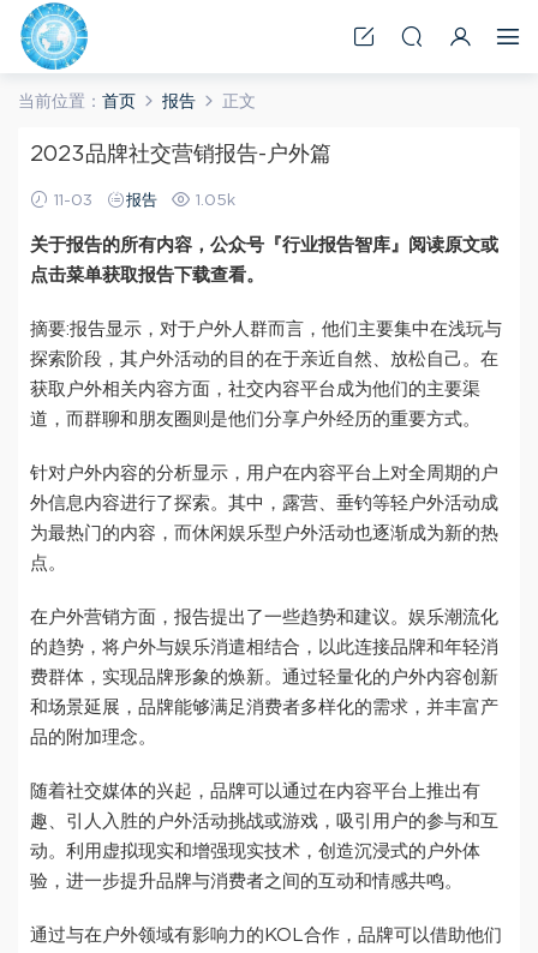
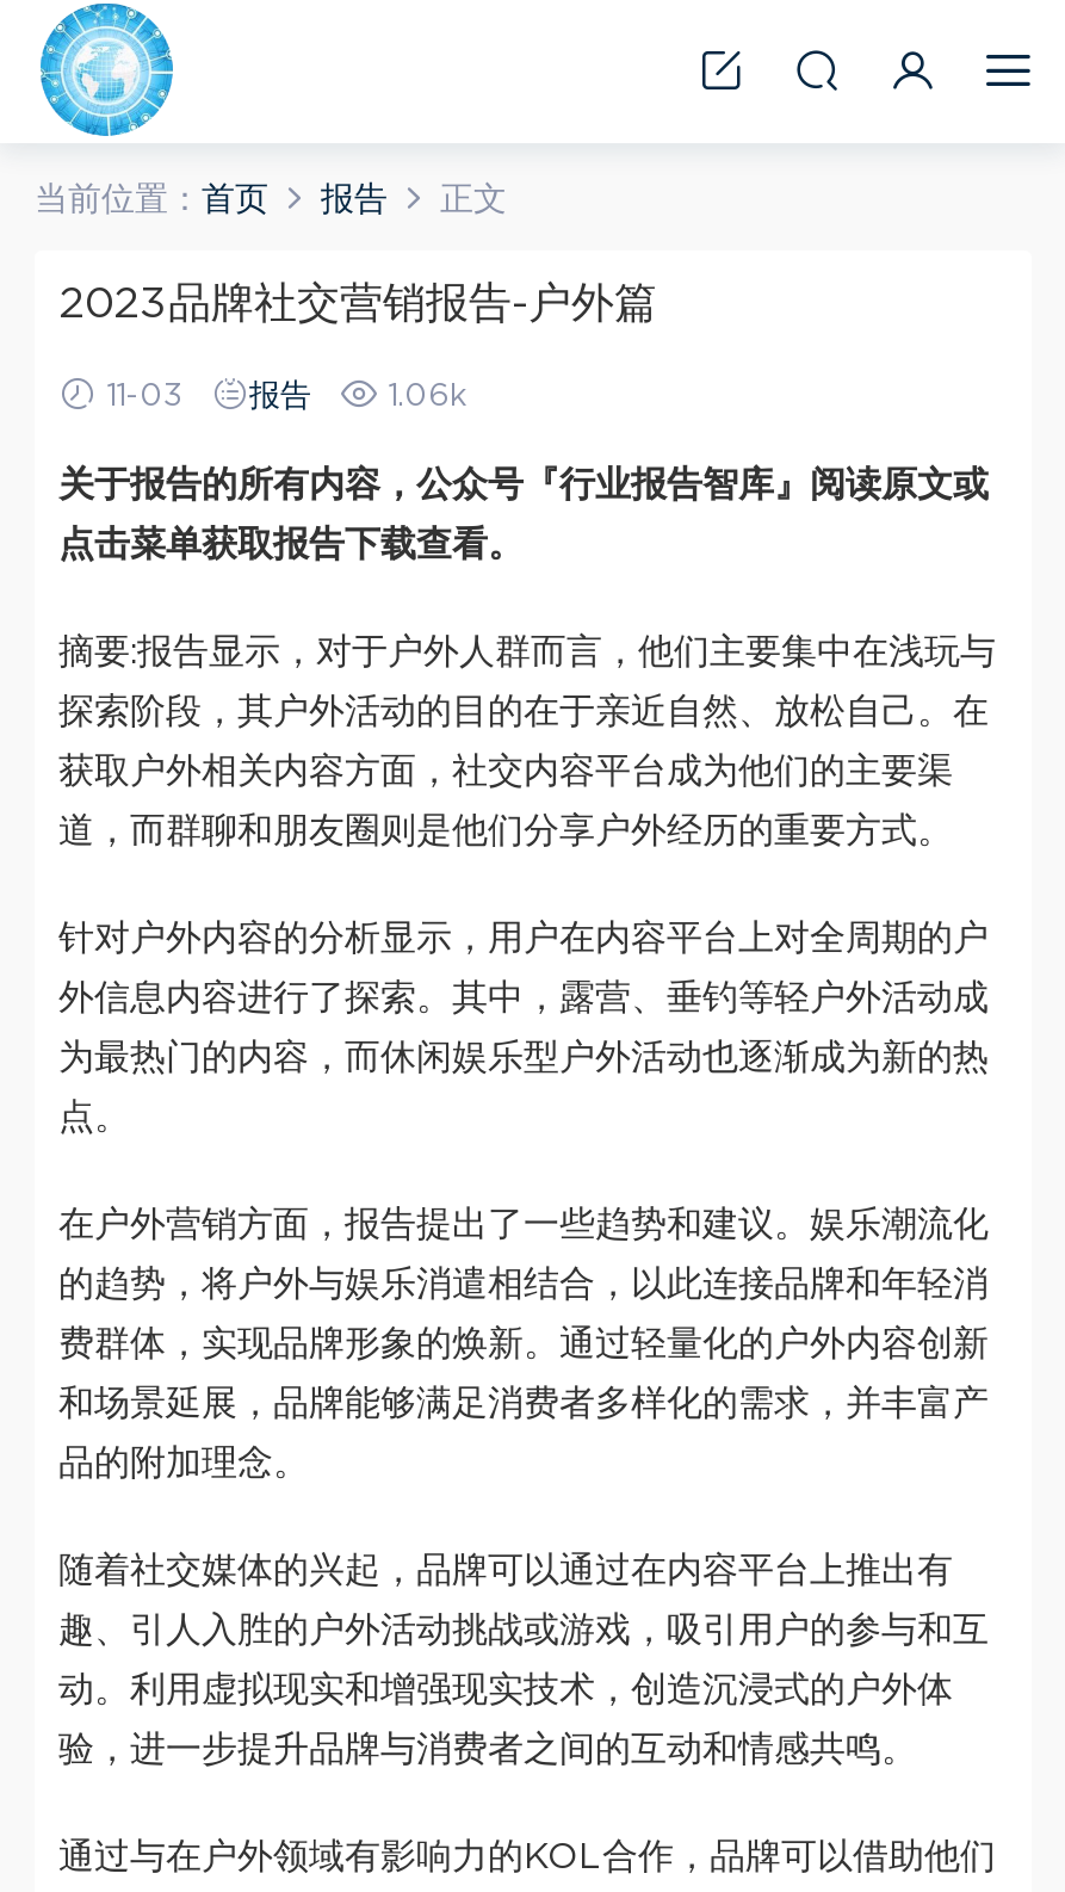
- 1.05k
+ 1.06k
